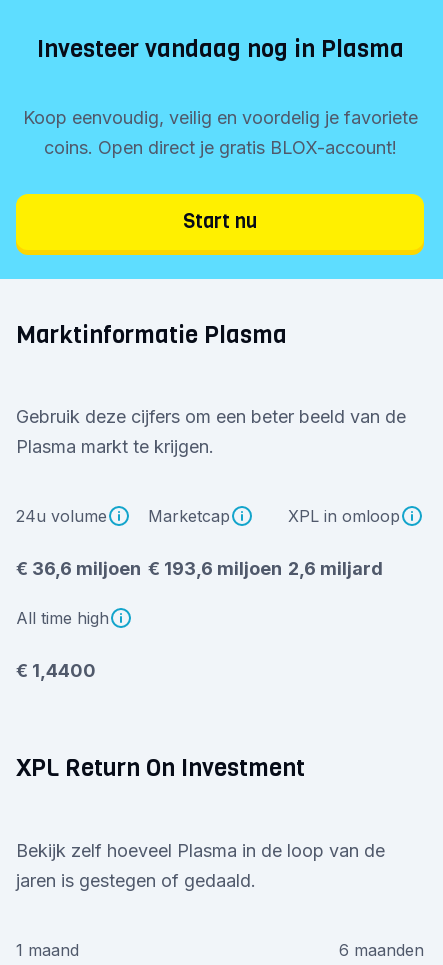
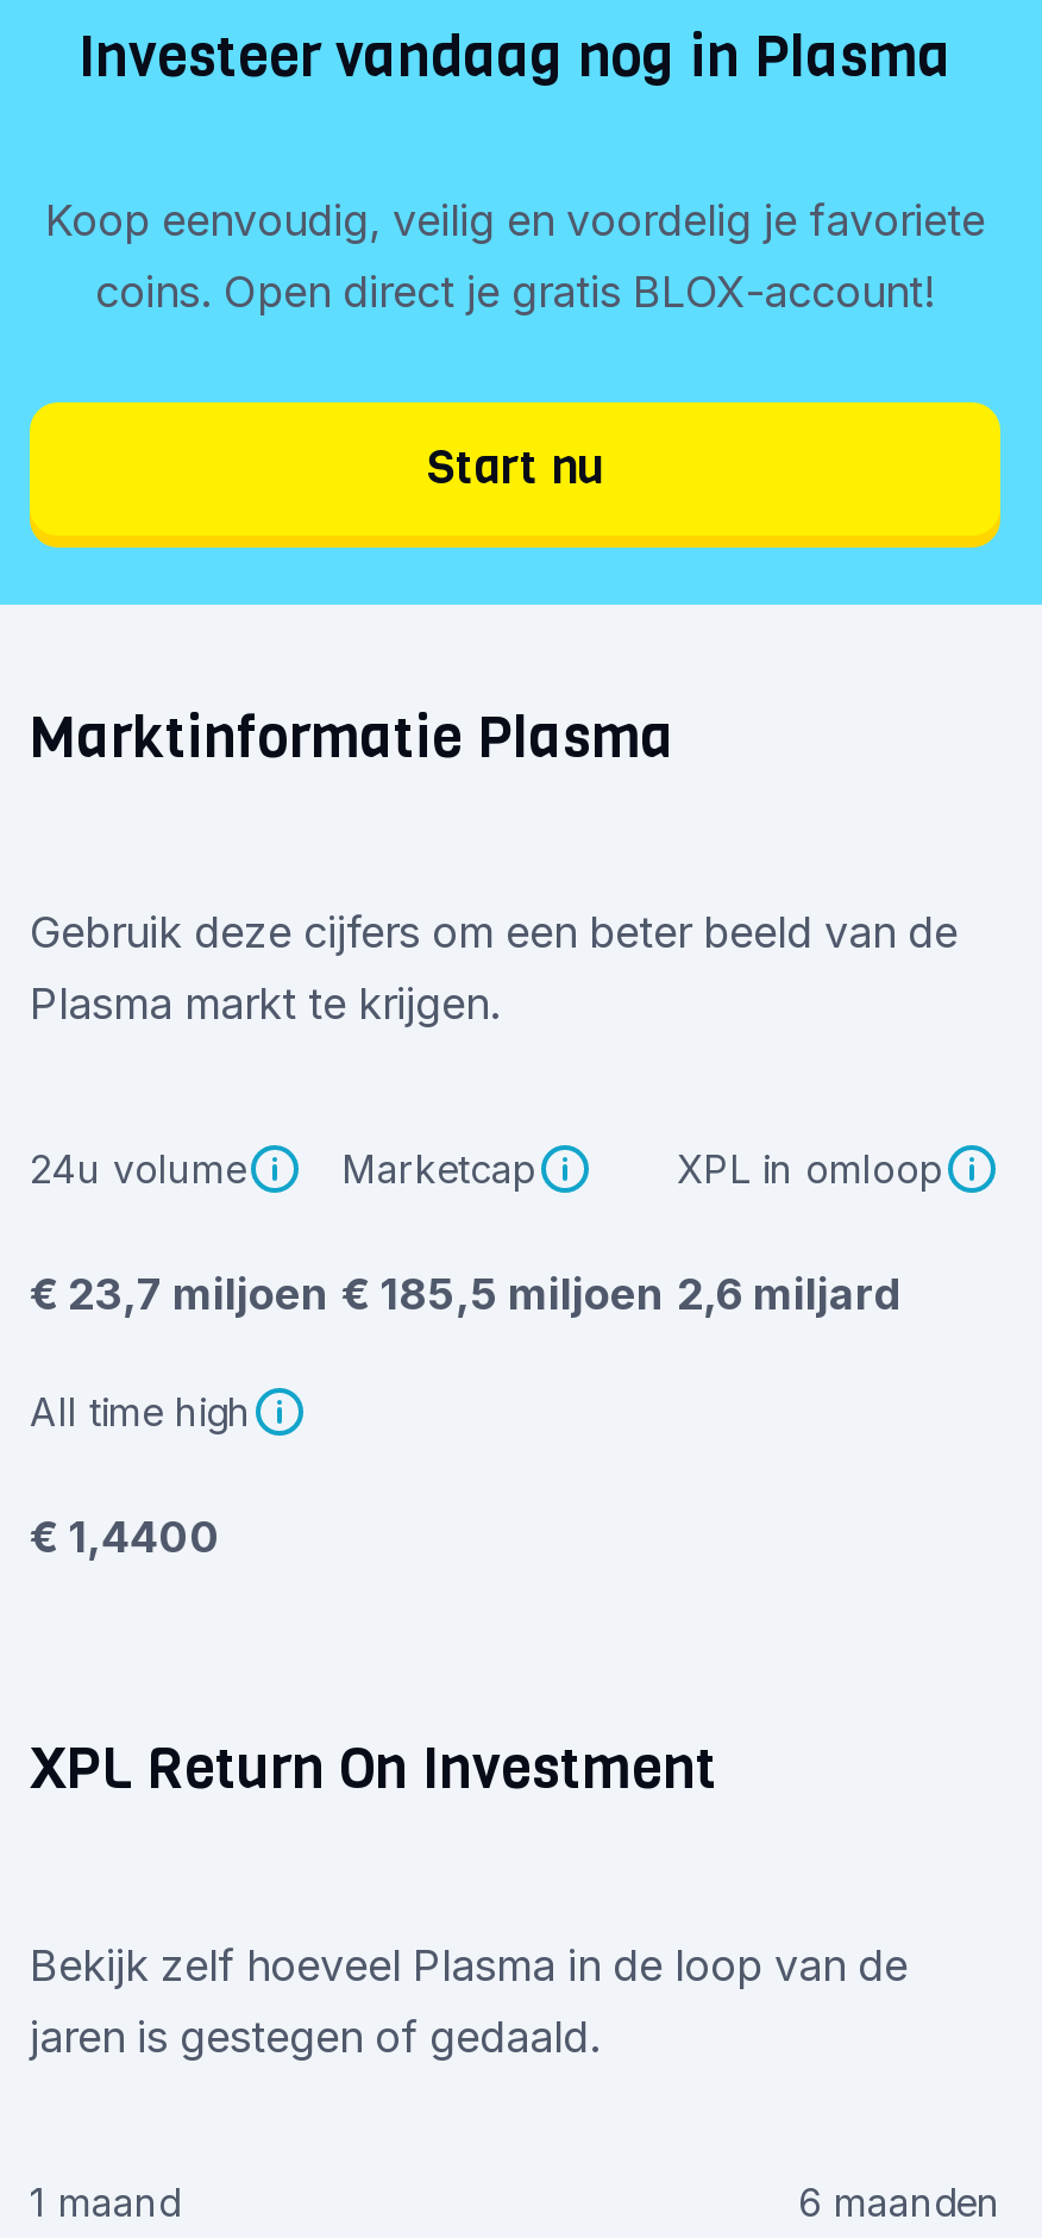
- € 36,6 miljoen
+ € 23,7 miljoen

- € 193,6 miljoen
+ € 185,5 miljoen
